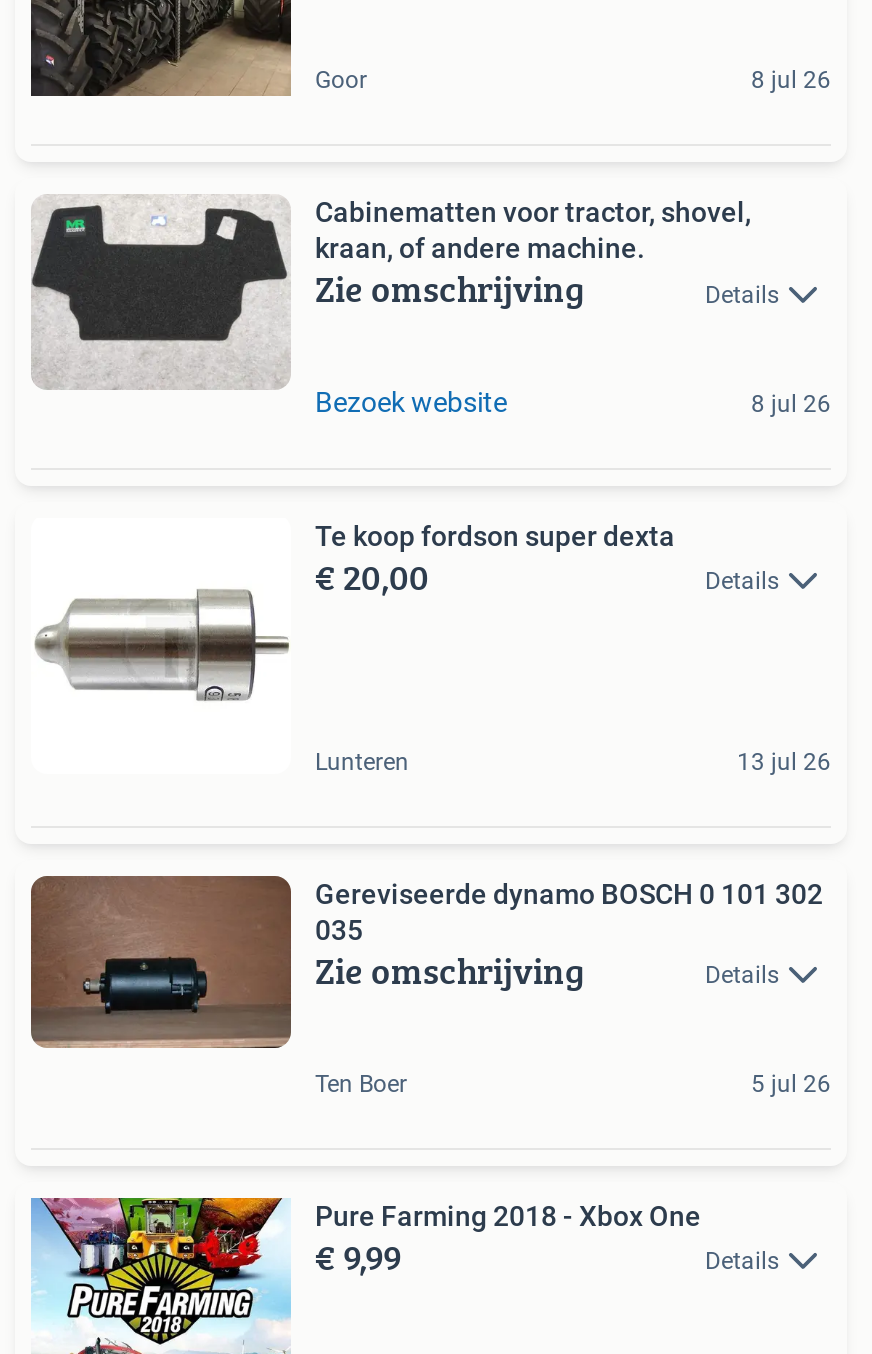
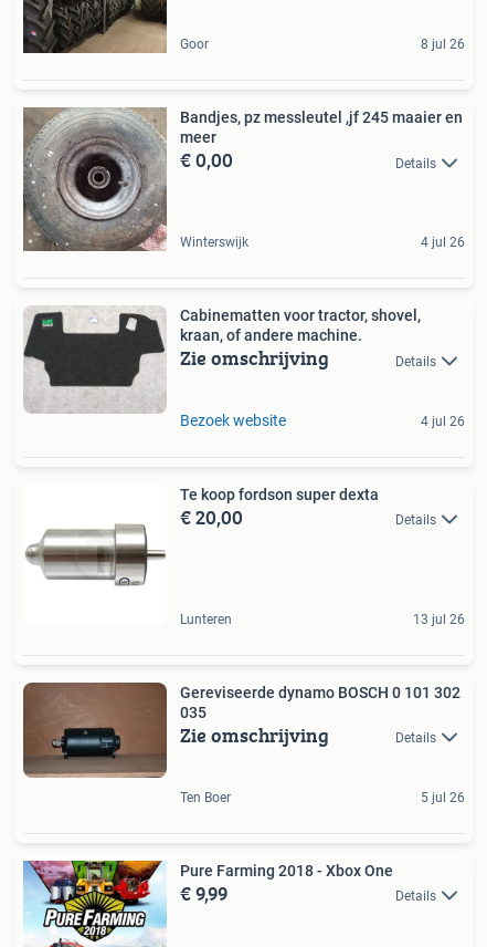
+ [image]
+ Bandjes, pz messleutel ,jf 245 maaier en
+ meer
+ € 0,00
+ Details

+ Winterswijk
+ 4 jul 26

- 8 jul 26
+ 4 jul 26
